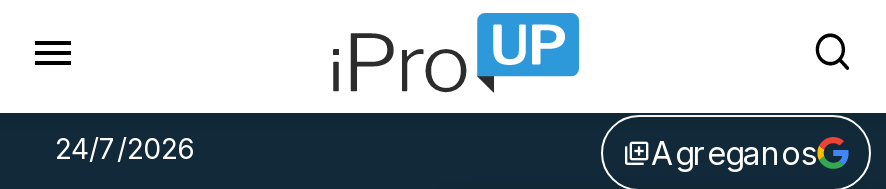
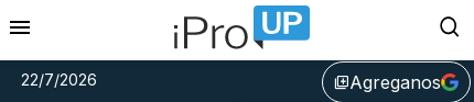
- 24/7/2026
+ 22/7/2026
